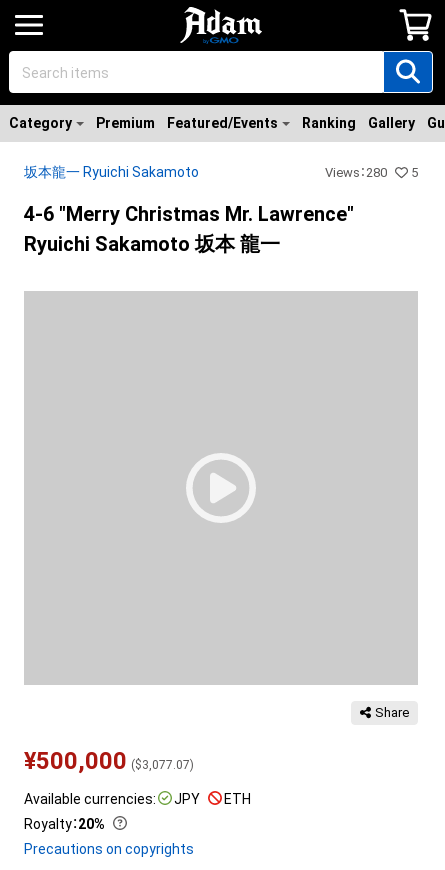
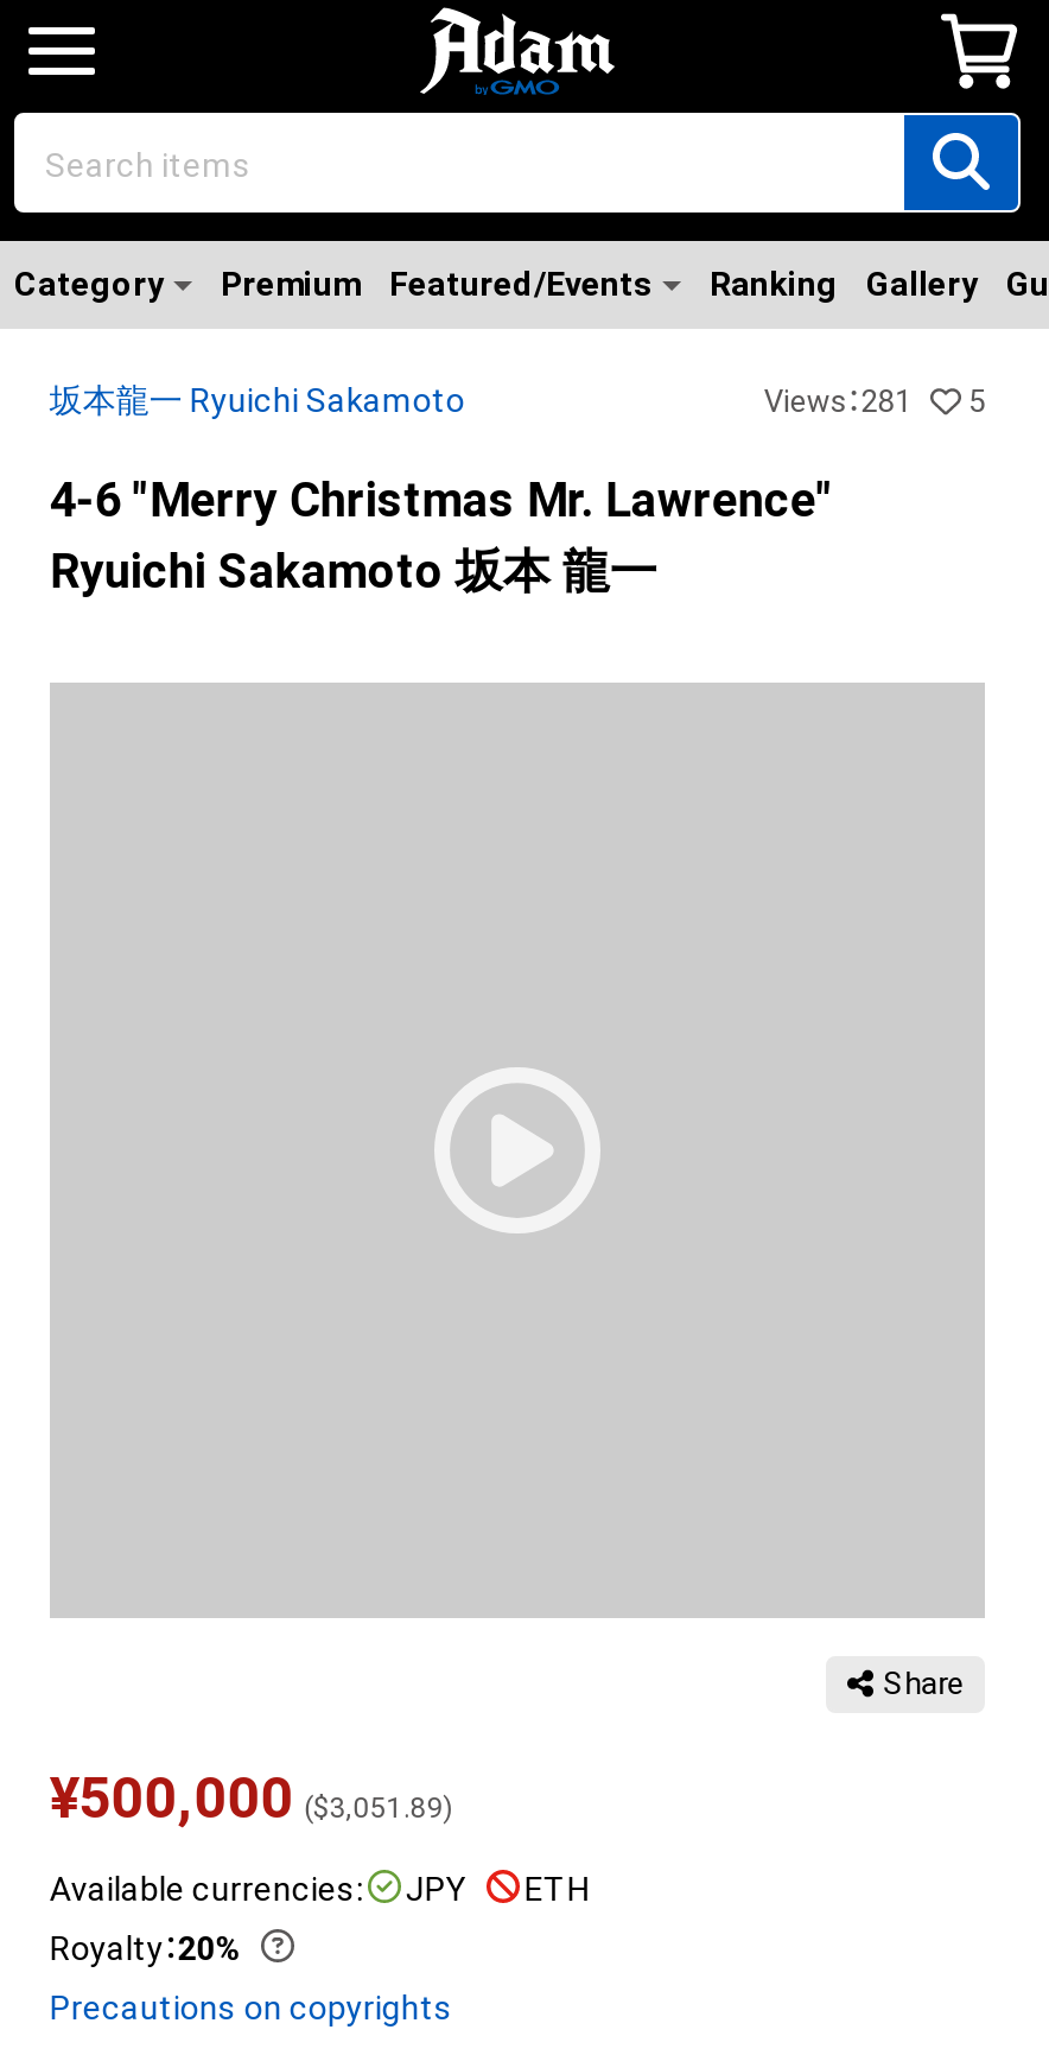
- Views：280 5
+ Views：281 5

- ¥500,000 ($3,077.07)
+ ¥500,000 ($3,051.89)
